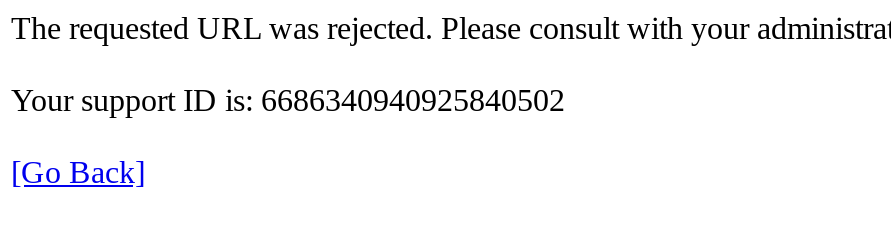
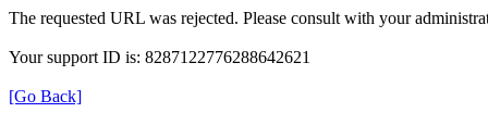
- Your support ID is: 6686340940925840502
+ Your support ID is: 8287122776288642621
